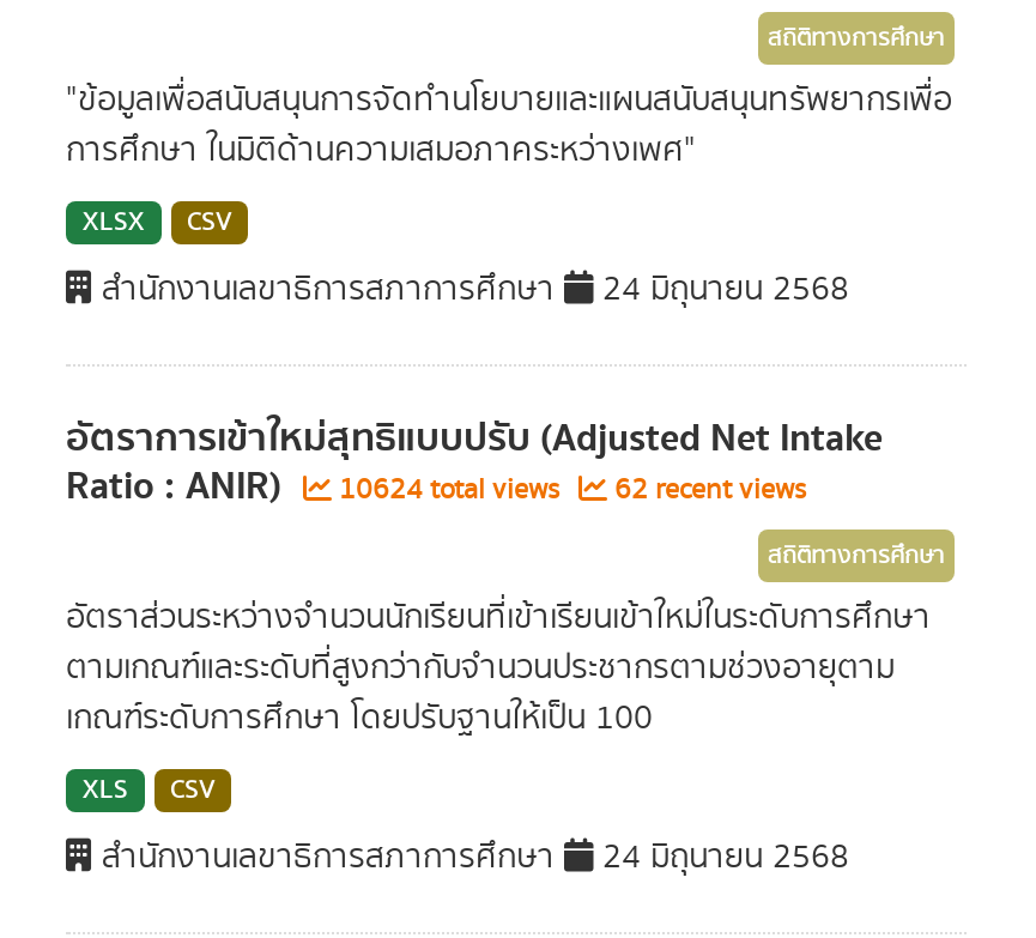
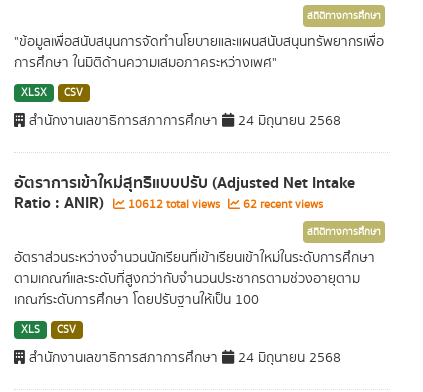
- Ratio : ANIR) 10624 total views 62 recent views
+ Ratio : ANIR) 10612 total views 62 recent views
